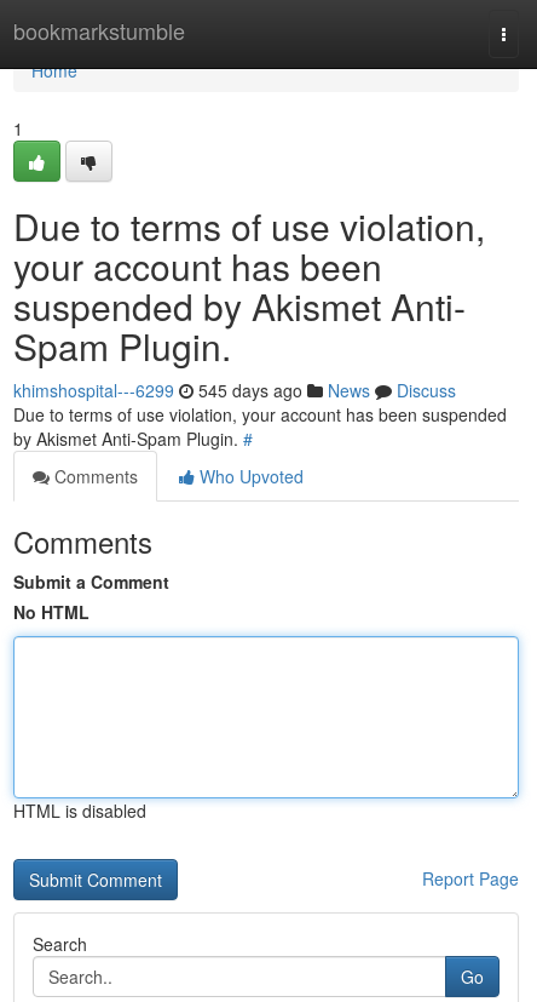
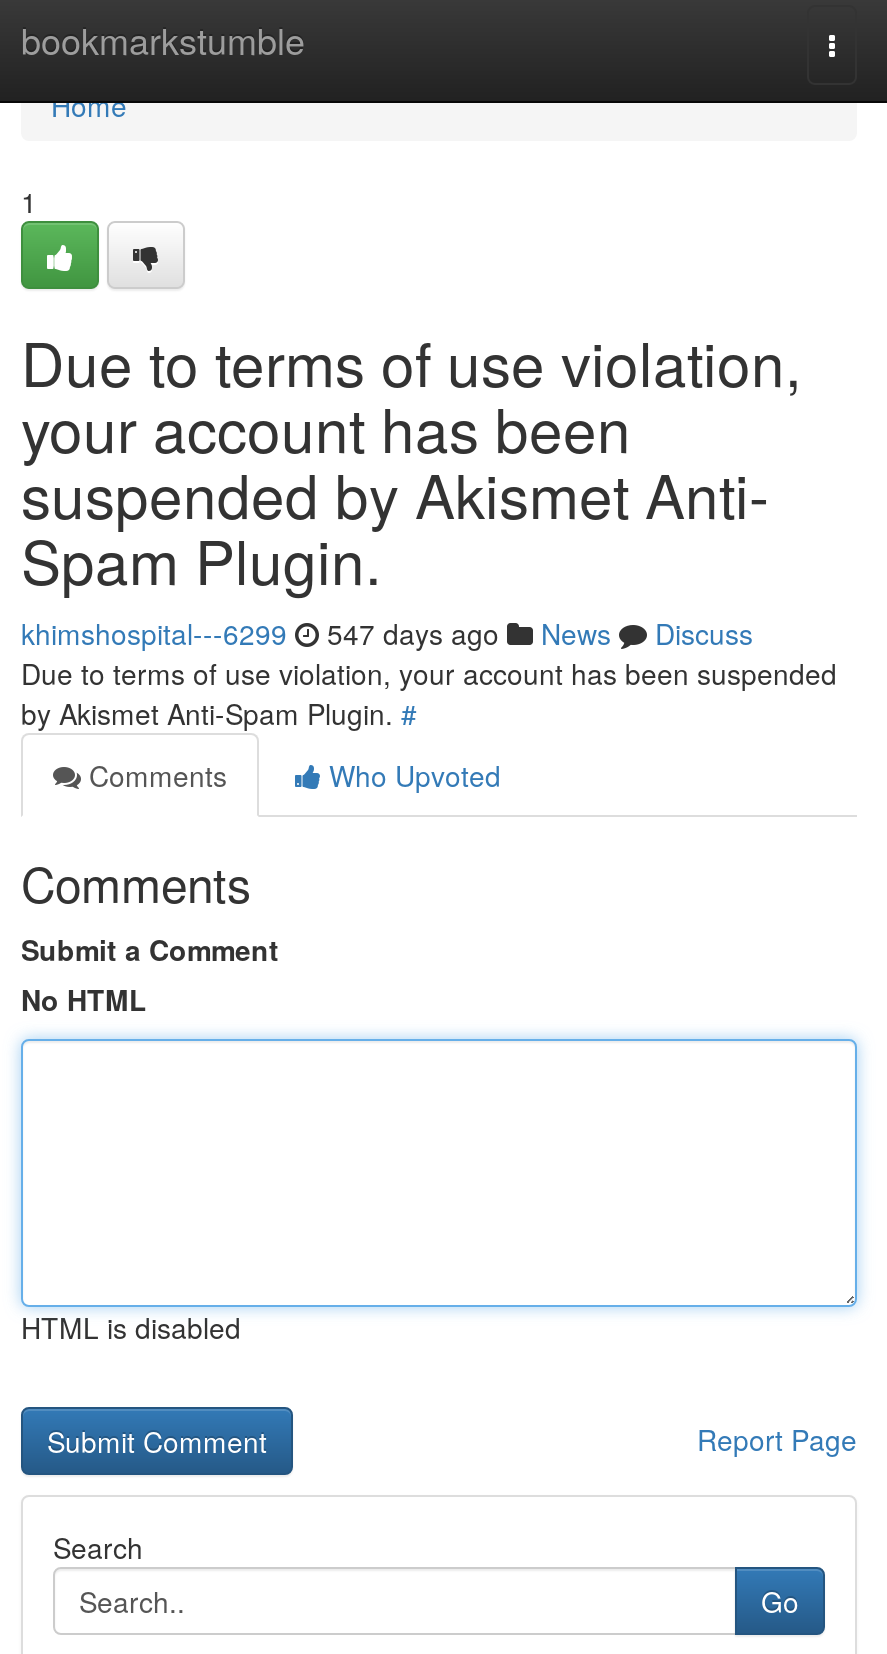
- khimshospital---6299 545 days ago News Discuss
+ khimshospital---6299 547 days ago News Discuss
